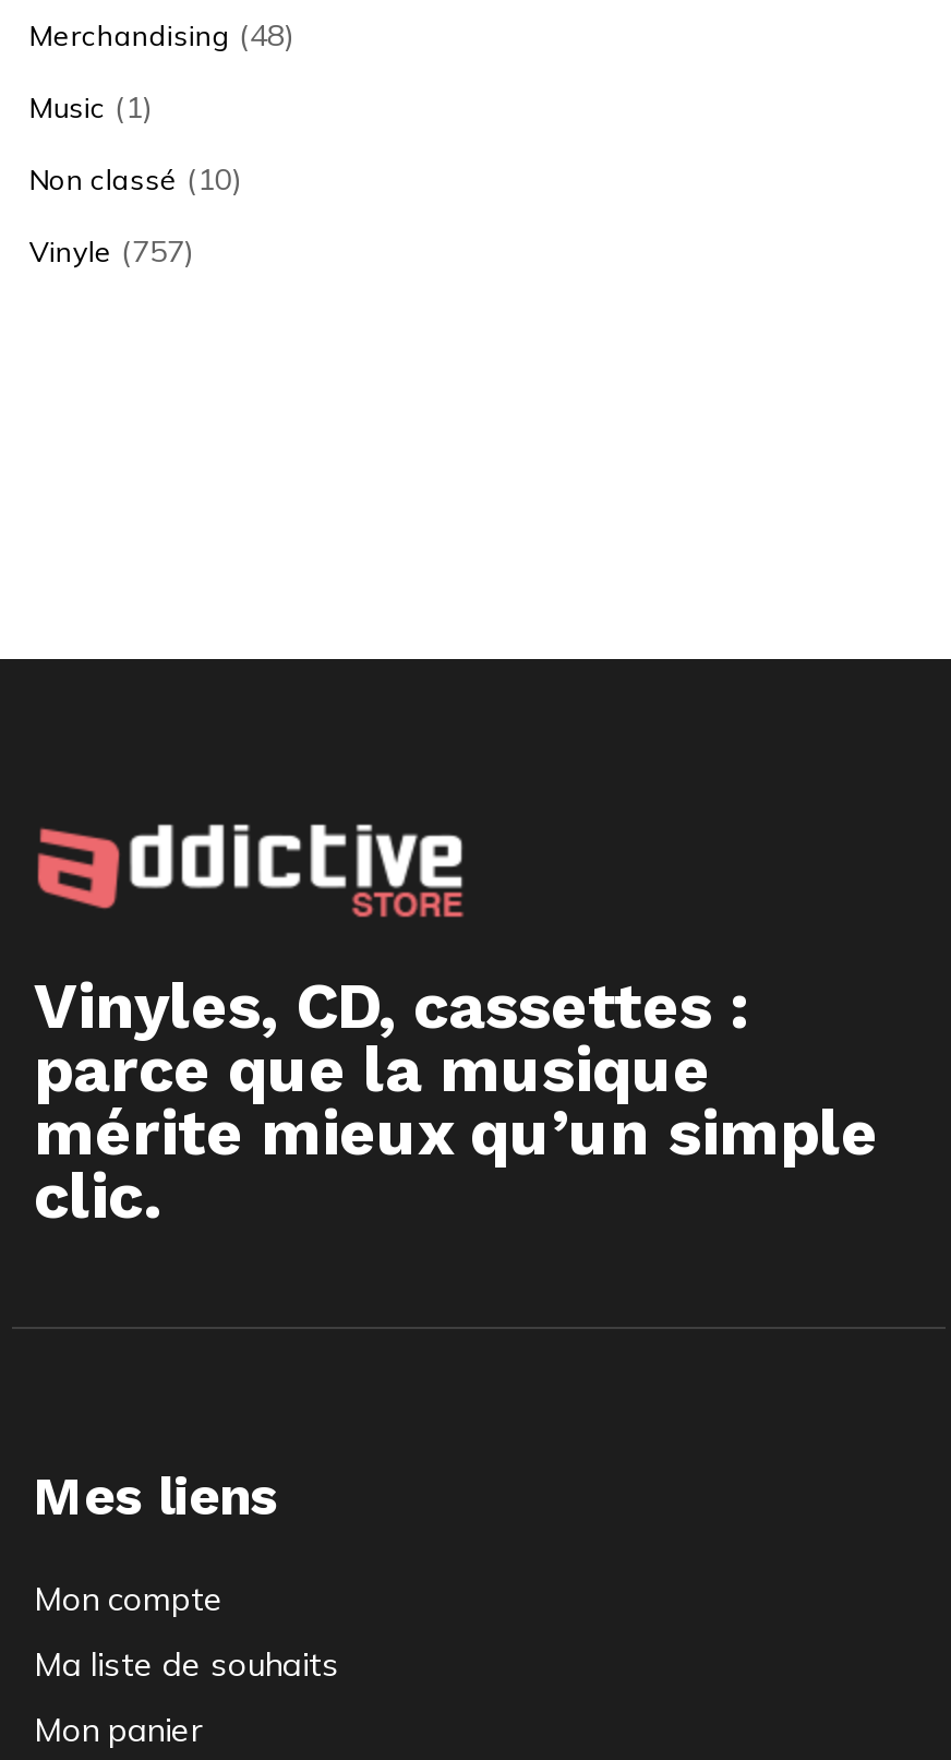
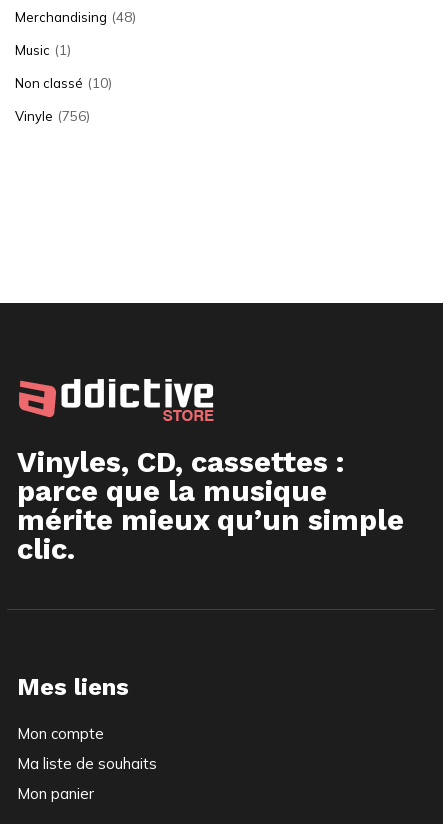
- Vinyle (757)
+ Vinyle (756)
